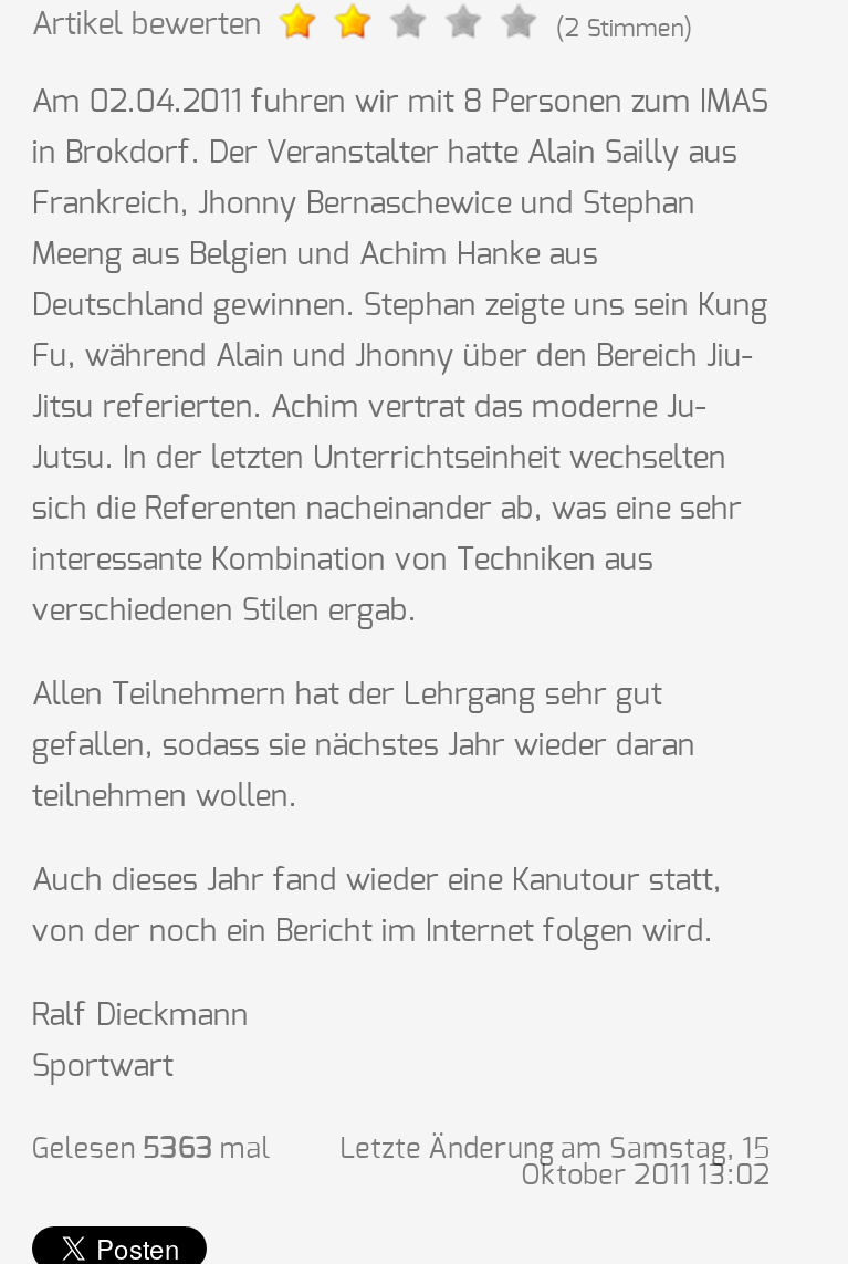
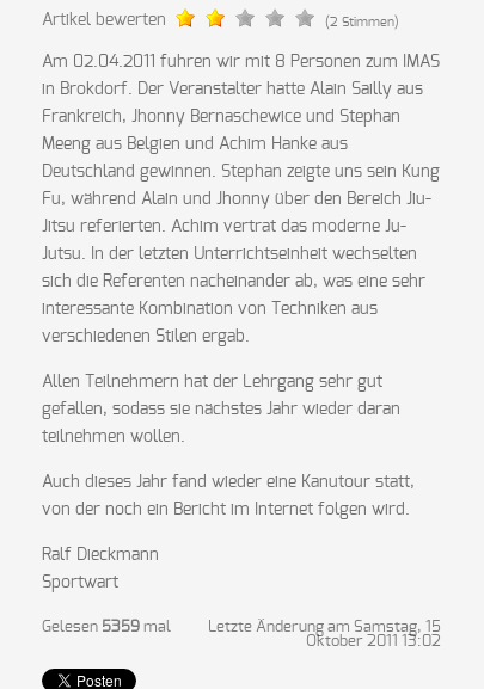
- Gelesen 5363 mal
+ Gelesen 5359 mal
